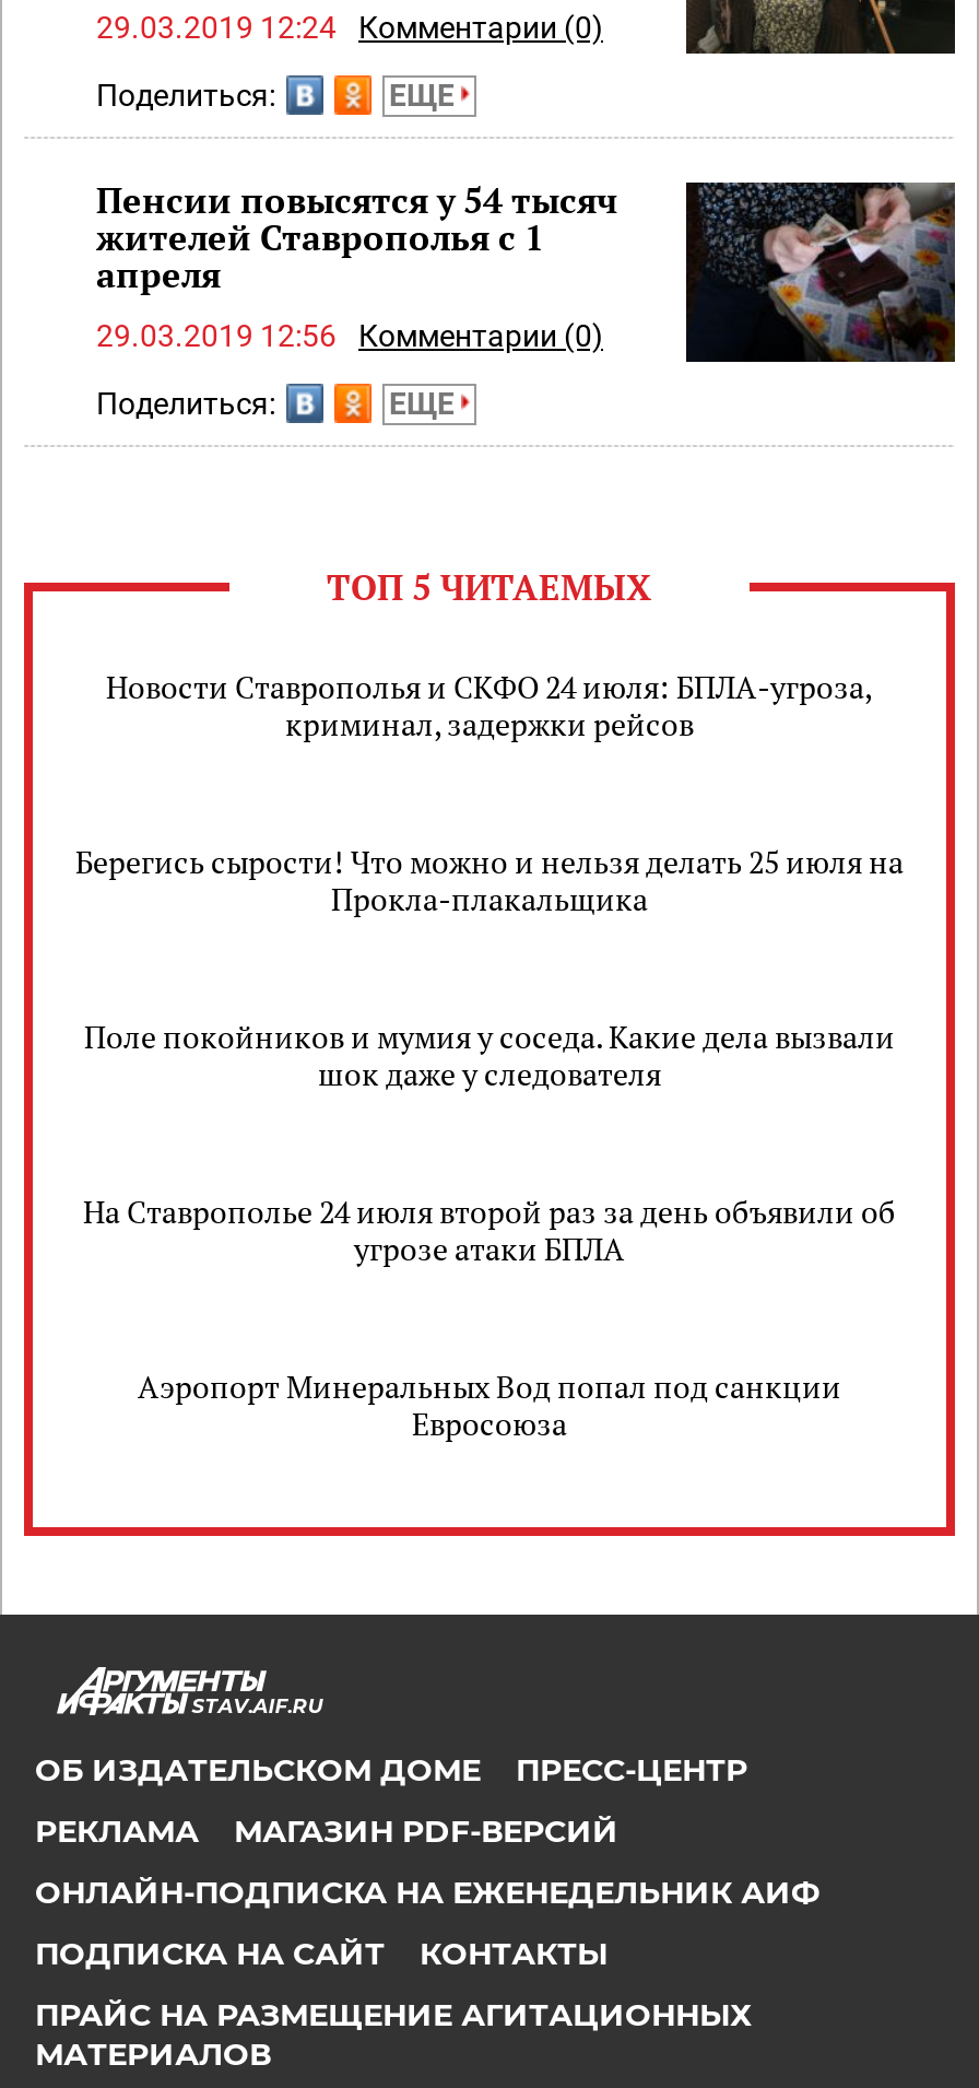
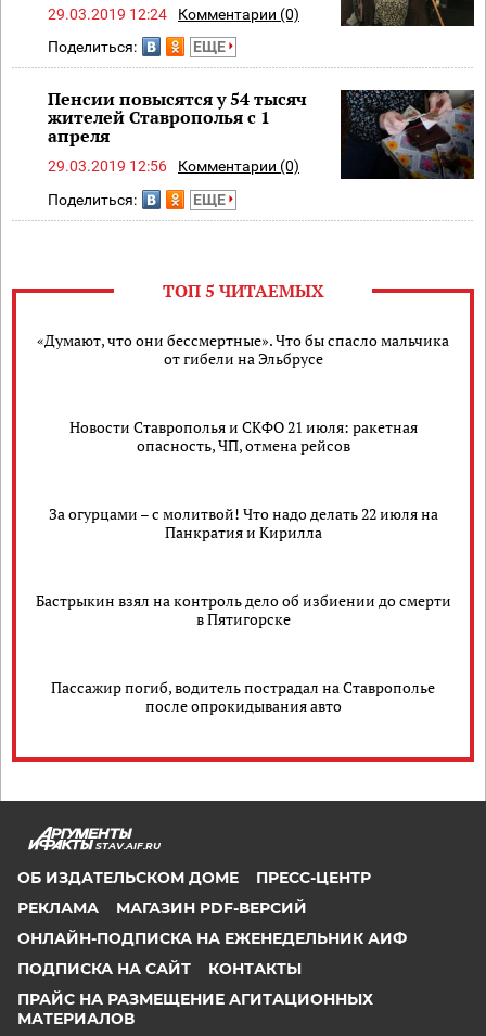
- Новости Ставрополья и СКФО 24 июля: БПЛА-угроза,
- криминал, задержки рейсов
+ «Думают, что они бессмертные». Что бы спасло мальчика
+ от гибели на Эльбрусе

- Берегись сырости! Что можно и нельзя делать 25 июля на
- Прокла-плакальщика
+ Новости Ставрополья и СКФО 21 июля: ракетная
+ опасность, ЧП, отмена рейсов

- Поле покойников и мумия у соседа. Какие дела вызвали
- шок даже у следователя
+ За огурцами – с молитвой! Что надо делать 22 июля на
+ Панкратия и Кирилла

- На Ставрополье 24 июля второй раз за день объявили об
- угрозе атаки БПЛА
+ Бастрыкин взял на контроль дело об избиении до смерти
+ в Пятигорске

- Аэропорт Минеральных Вод попал под санкции
- Евросоюза
+ Пассажир погиб, водитель пострадал на Ставрополье
+ после опрокидывания авто
